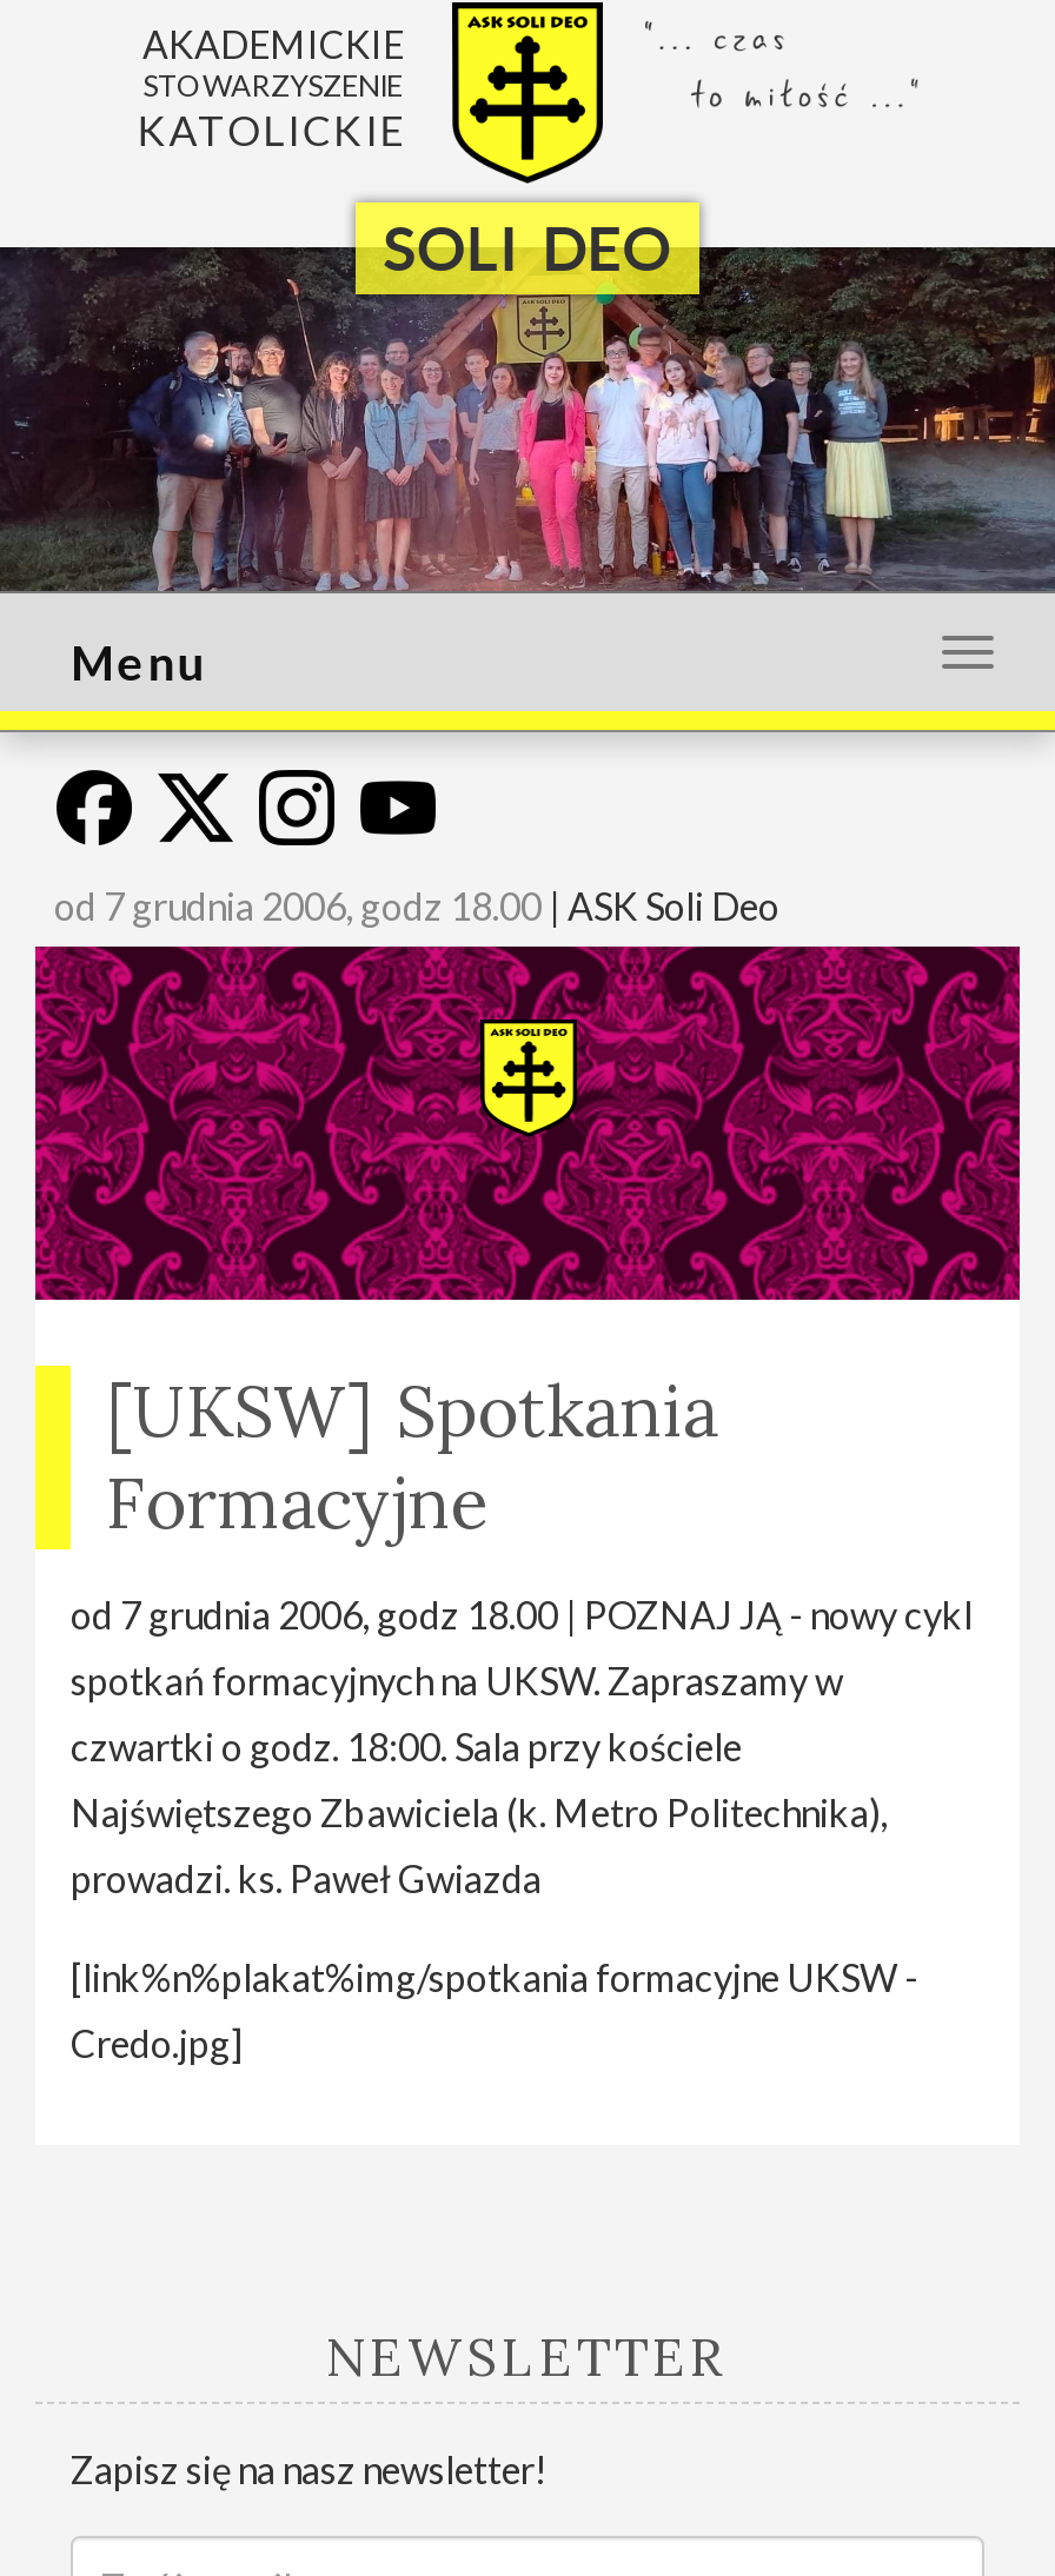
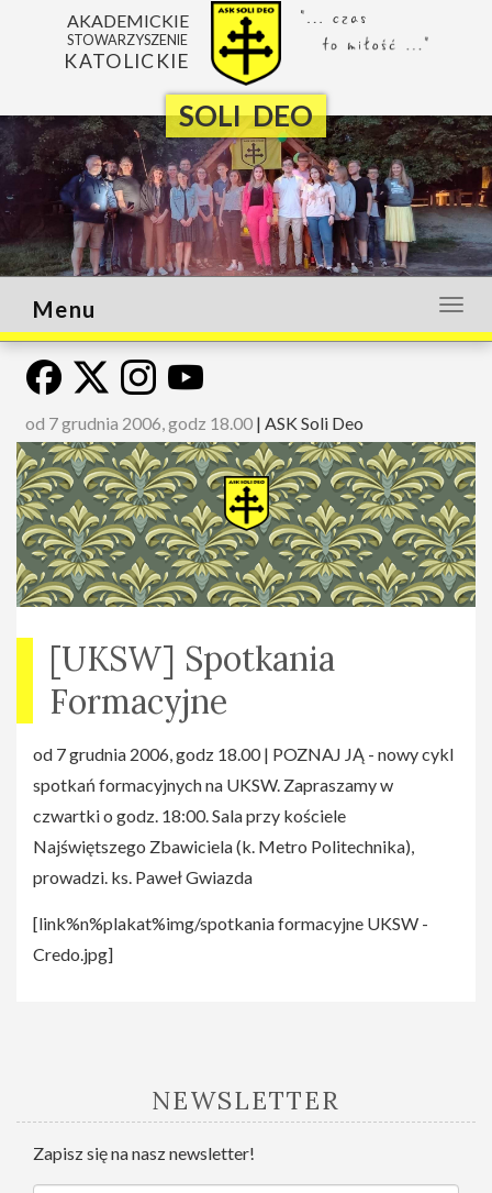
- [image]
+ [image]
